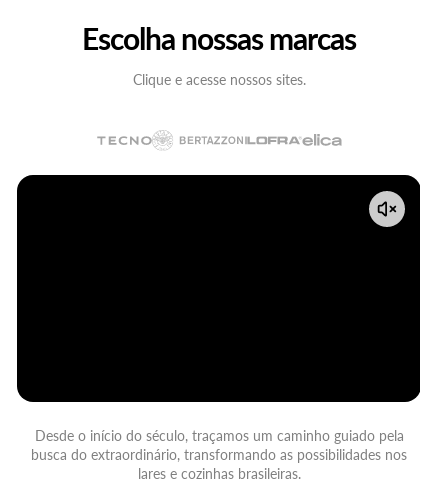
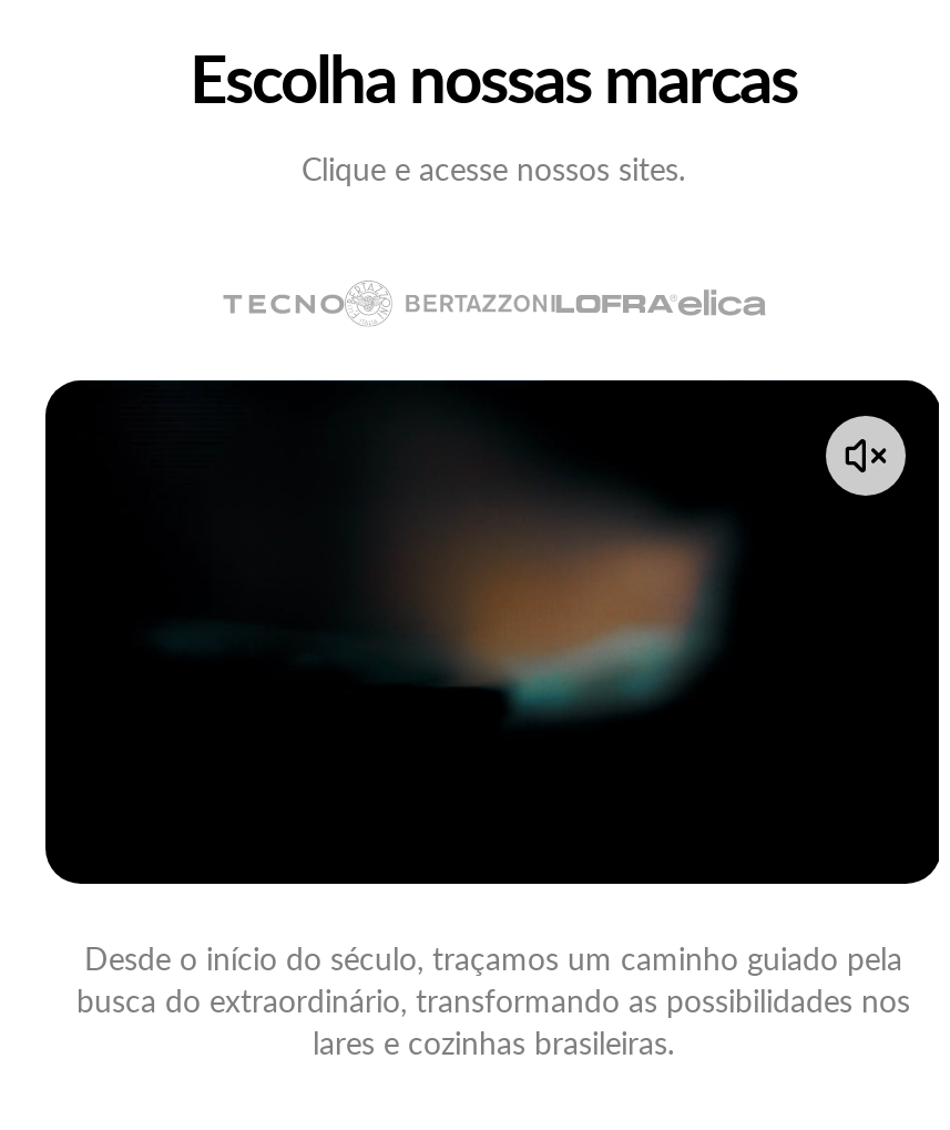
+ [image]
